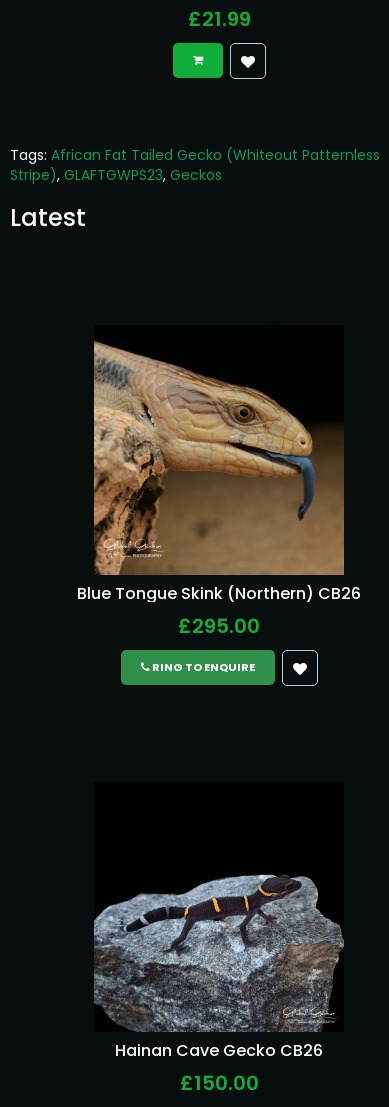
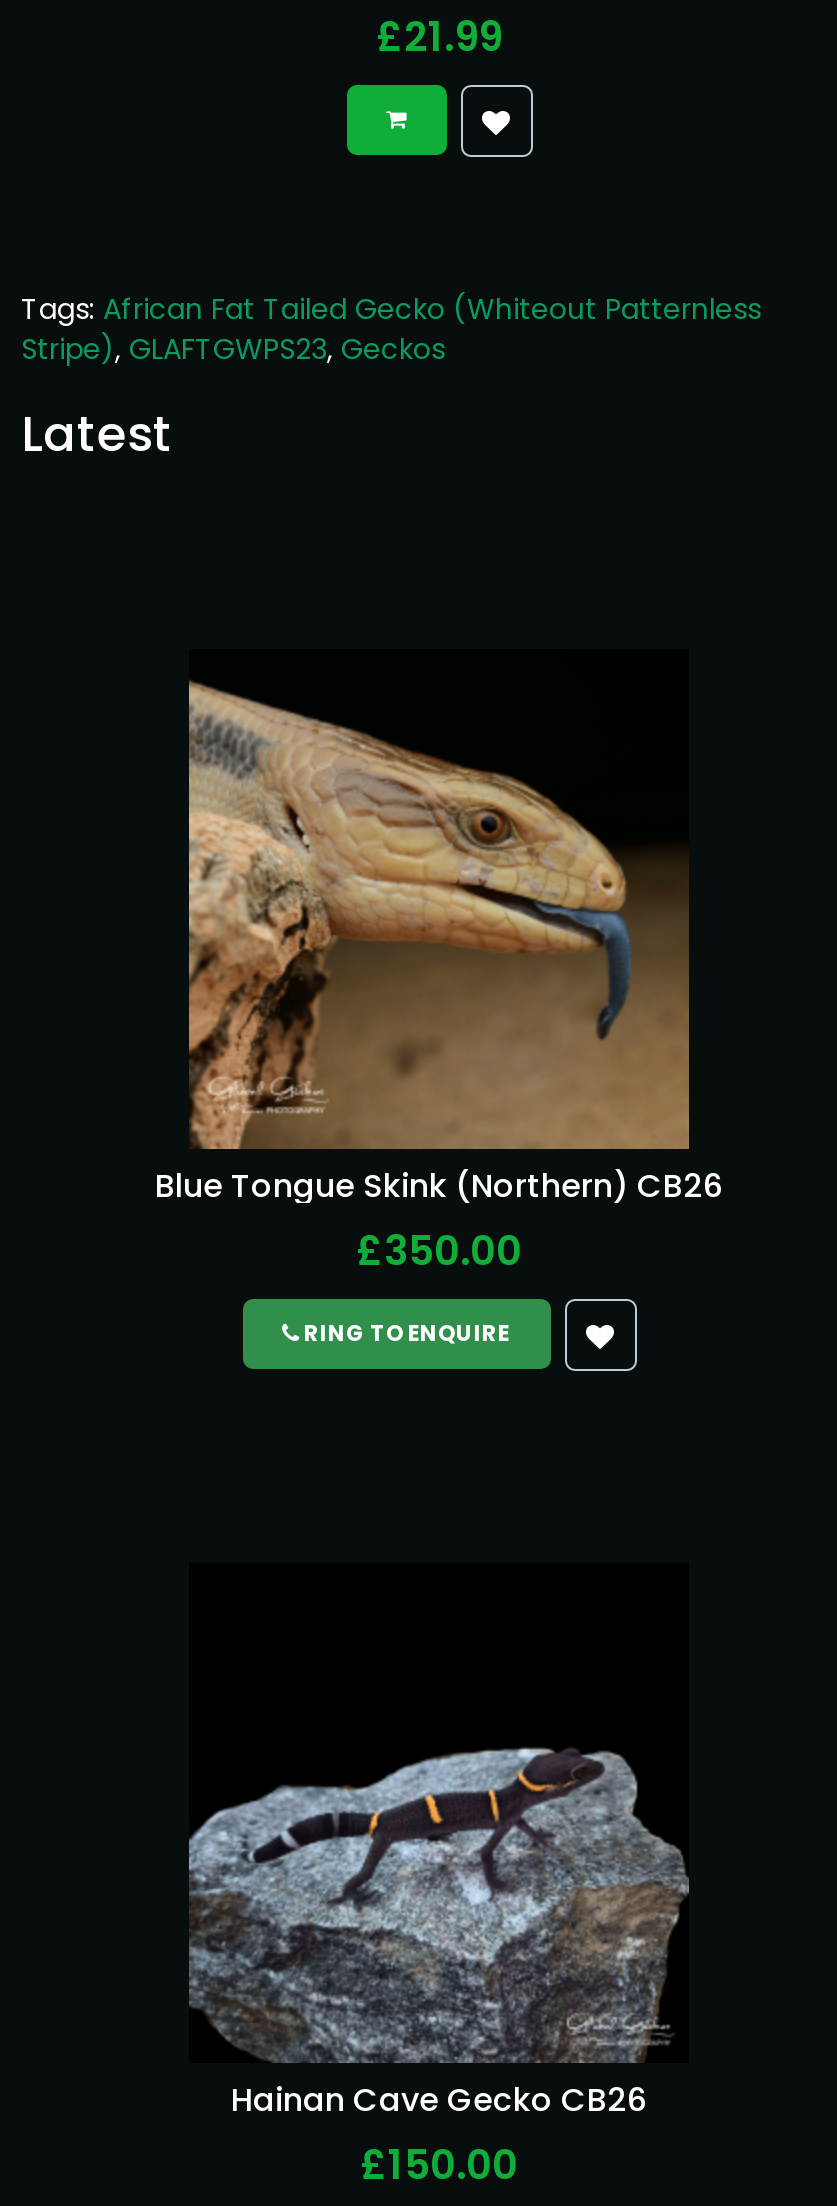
- £295.00
+ £350.00
